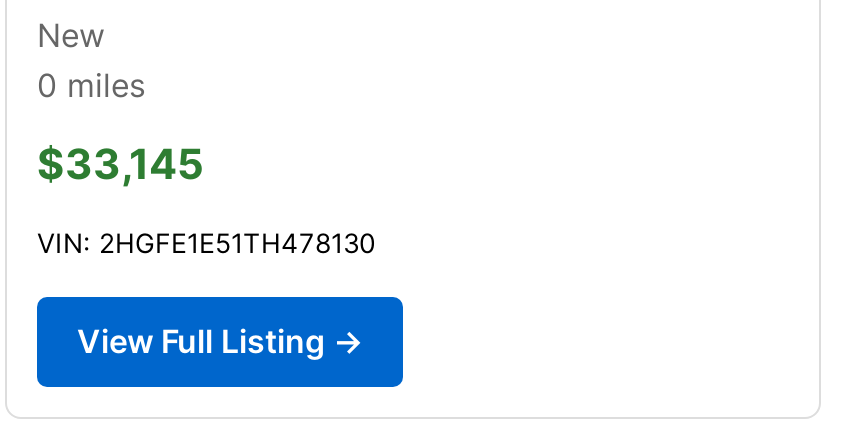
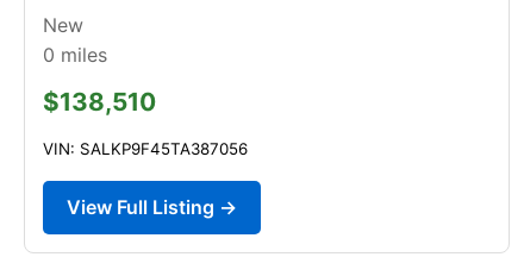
- $33,145
+ $138,510

- VIN: 2HGFE1E51TH478130
+ VIN: SALKP9F45TA387056
